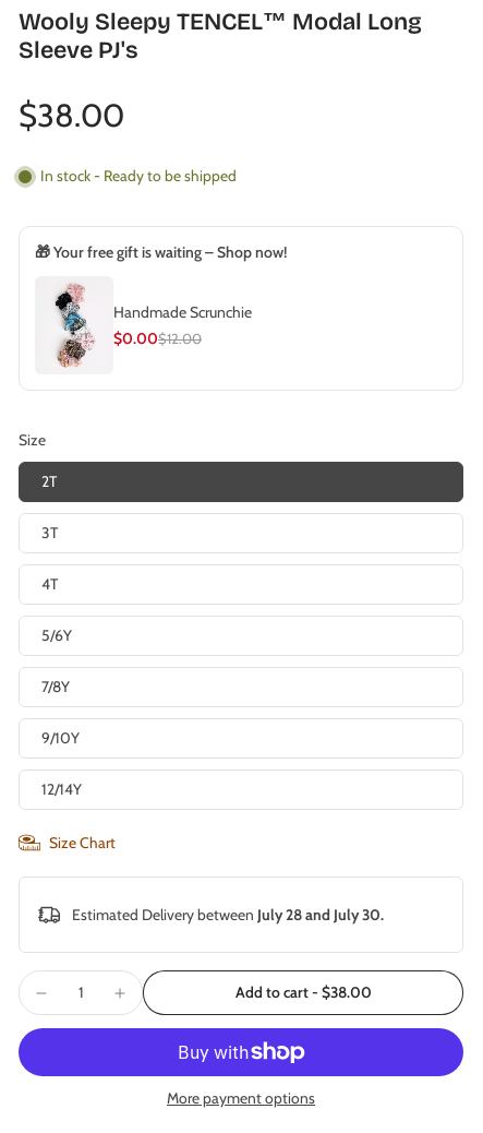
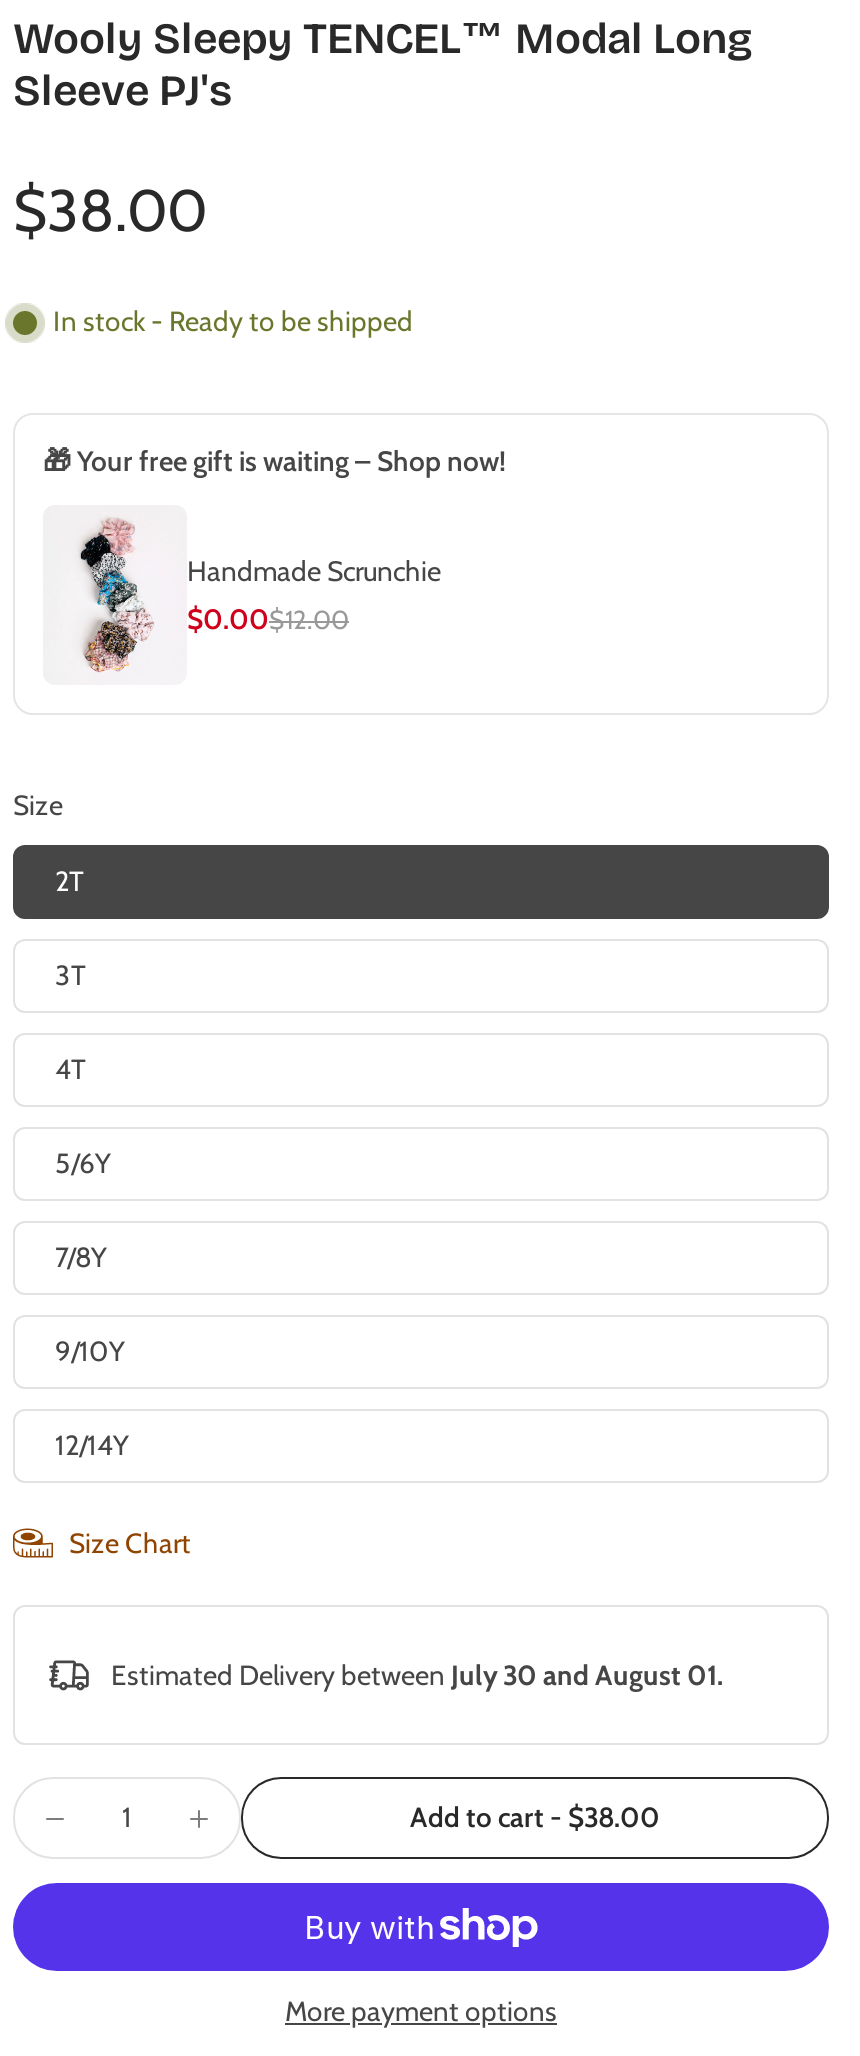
- Estimated Delivery between July 28 and July 30.
+ Estimated Delivery between July 30 and August 01.
